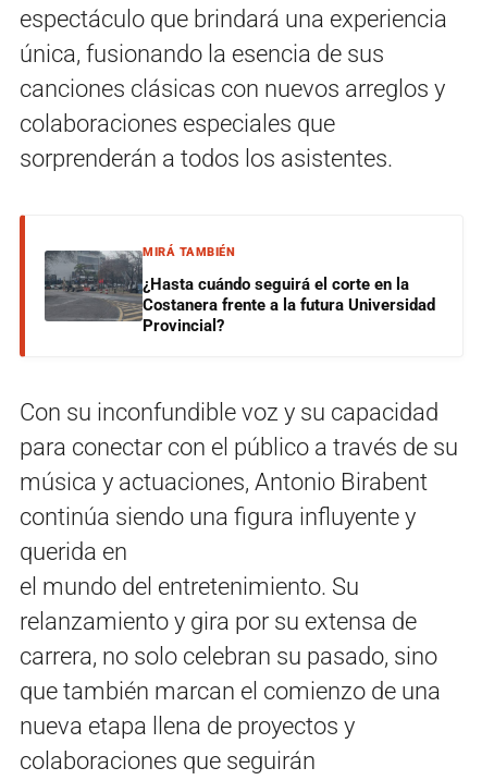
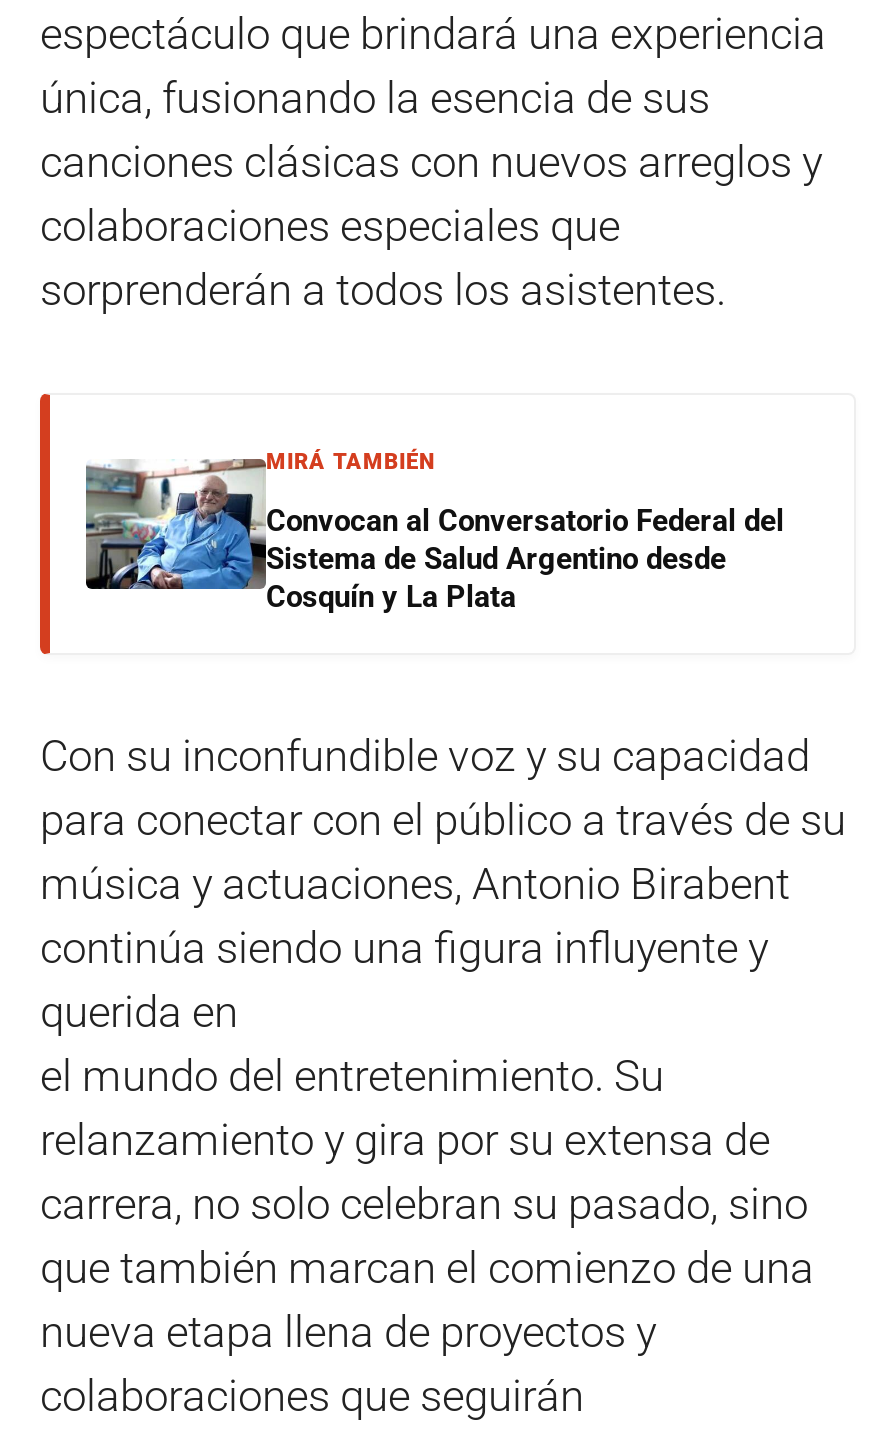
- [image]
- ¿Hasta cuándo seguirá el corte en la
- Costanera frente a la futura Universidad
- Provincial?
+ [image]
+ Convocan al Conversatorio Federal del
+ Sistema de Salud Argentino desde
+ Cosquín y La Plata
